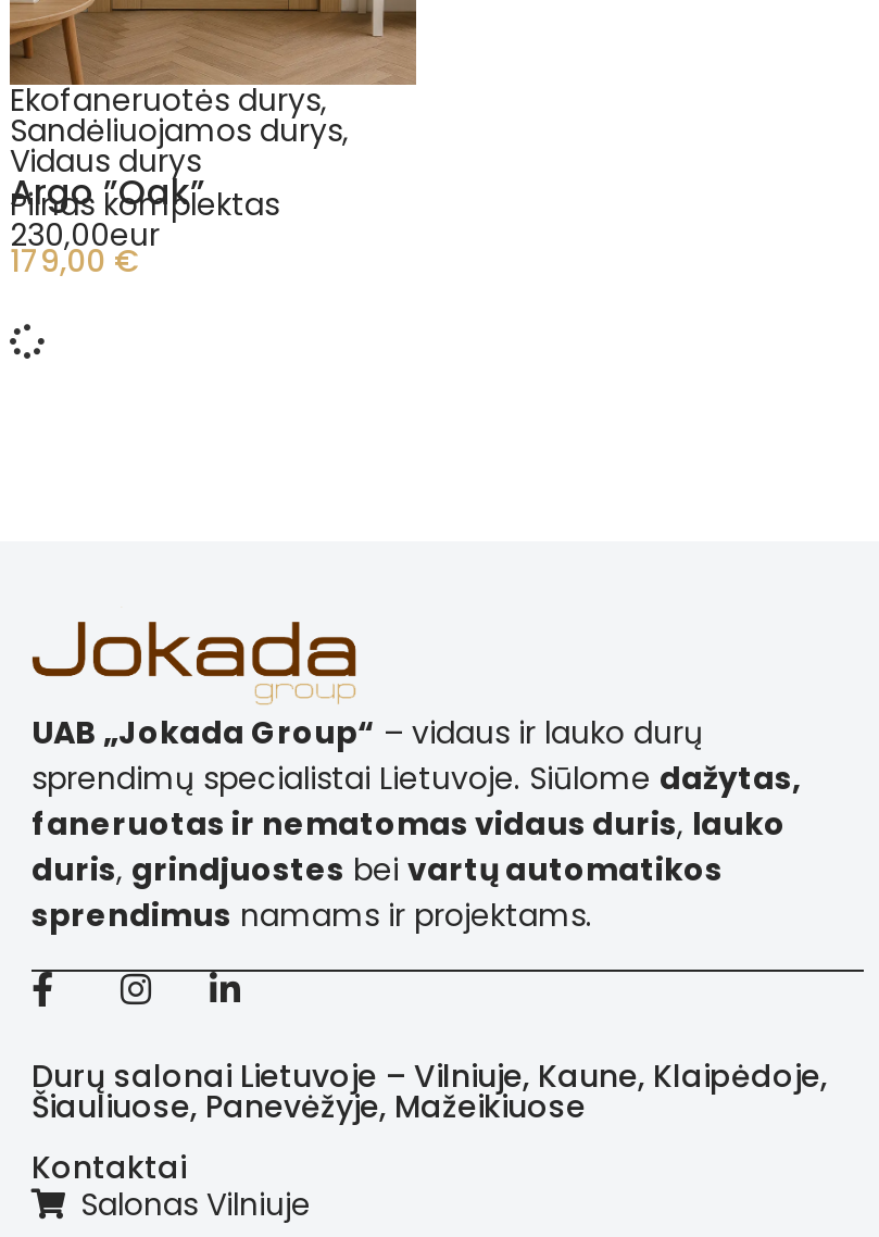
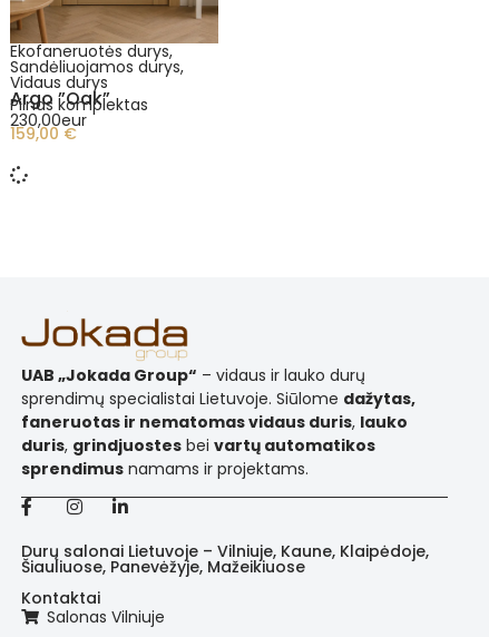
- 179,00€
+ 159,00€
